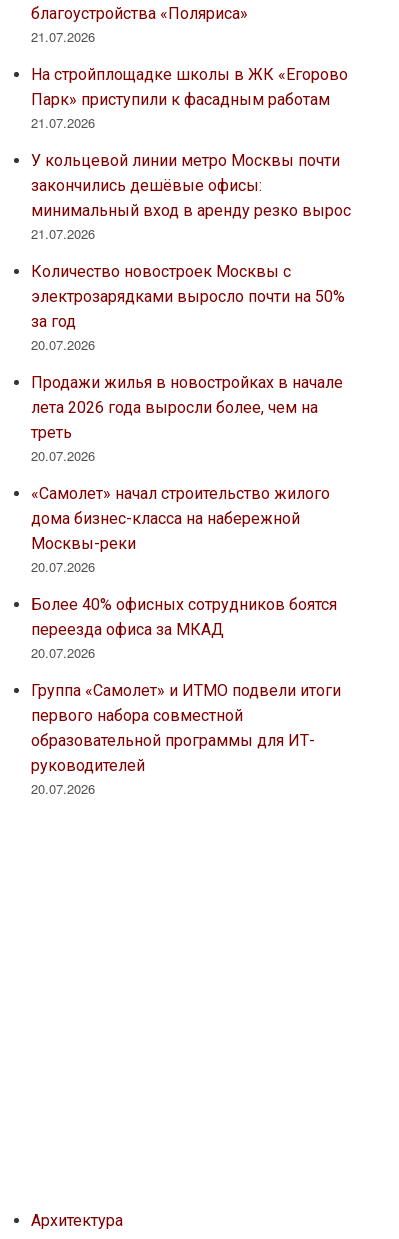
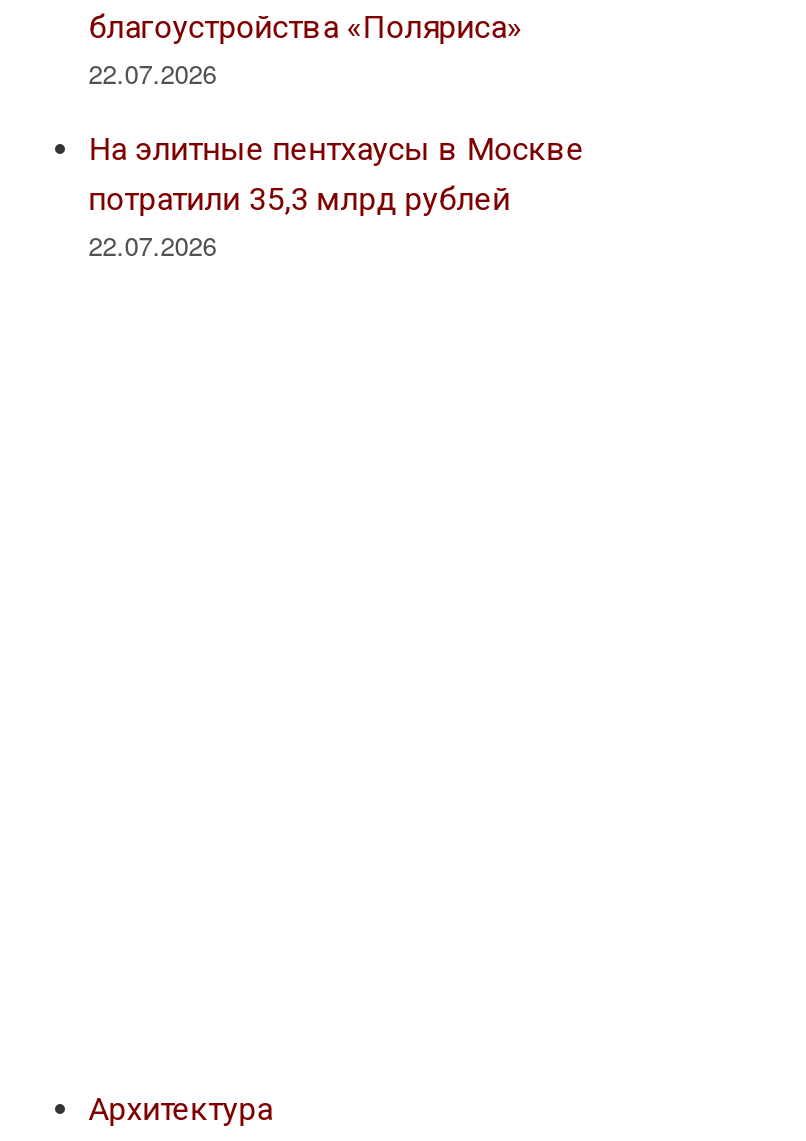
- 21.07.2026
- На стройплощадке школы в ЖК «Егорово
- Парк» приступили к фасадным работам
- 21.07.2026
- У кольцевой линии метро Москвы почти
- закончились дешёвые офисы:
- минимальный вход в аренду резко вырос
- 21.07.2026
- Количество новостроек Москвы с
- электрозарядками выросло почти на 50%
- за год
- 20.07.2026
- Продажи жилья в новостройках в начале
- лета 2026 года выросли более, чем на
- треть
- 20.07.2026
- «Самолет» начал строительство жилого
- дома бизнес-класса на набережной
- Москвы-реки
- 20.07.2026
- Более 40% офисных сотрудников боятся
- переезда офиса за МКАД
- 20.07.2026
- Группа «Самолет» и ИТМО подвели итоги
- первого набора совместной
- образовательной программы для ИТ-
- руководителей
- 20.07.2026
+ 22.07.2026
+ На элитные пентхаусы в Москве
+ потратили 35,3 млрд рублей
+ 22.07.2026
